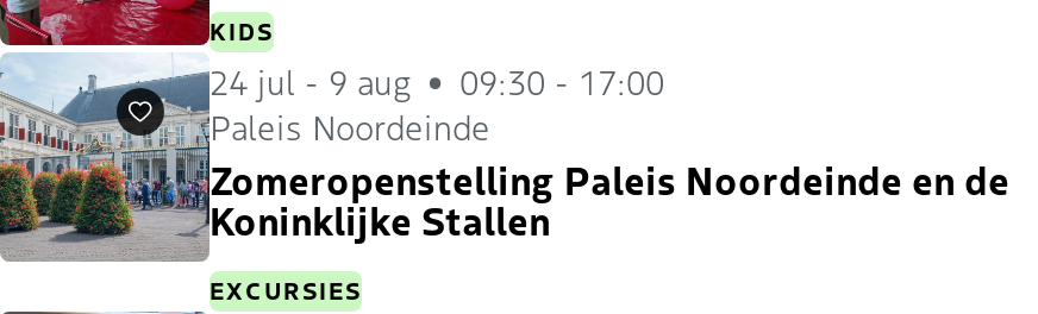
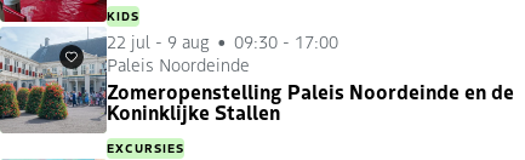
- 24 jul - 9 aug 09:30 - 17:00
+ 22 jul - 9 aug 09:30 - 17:00
